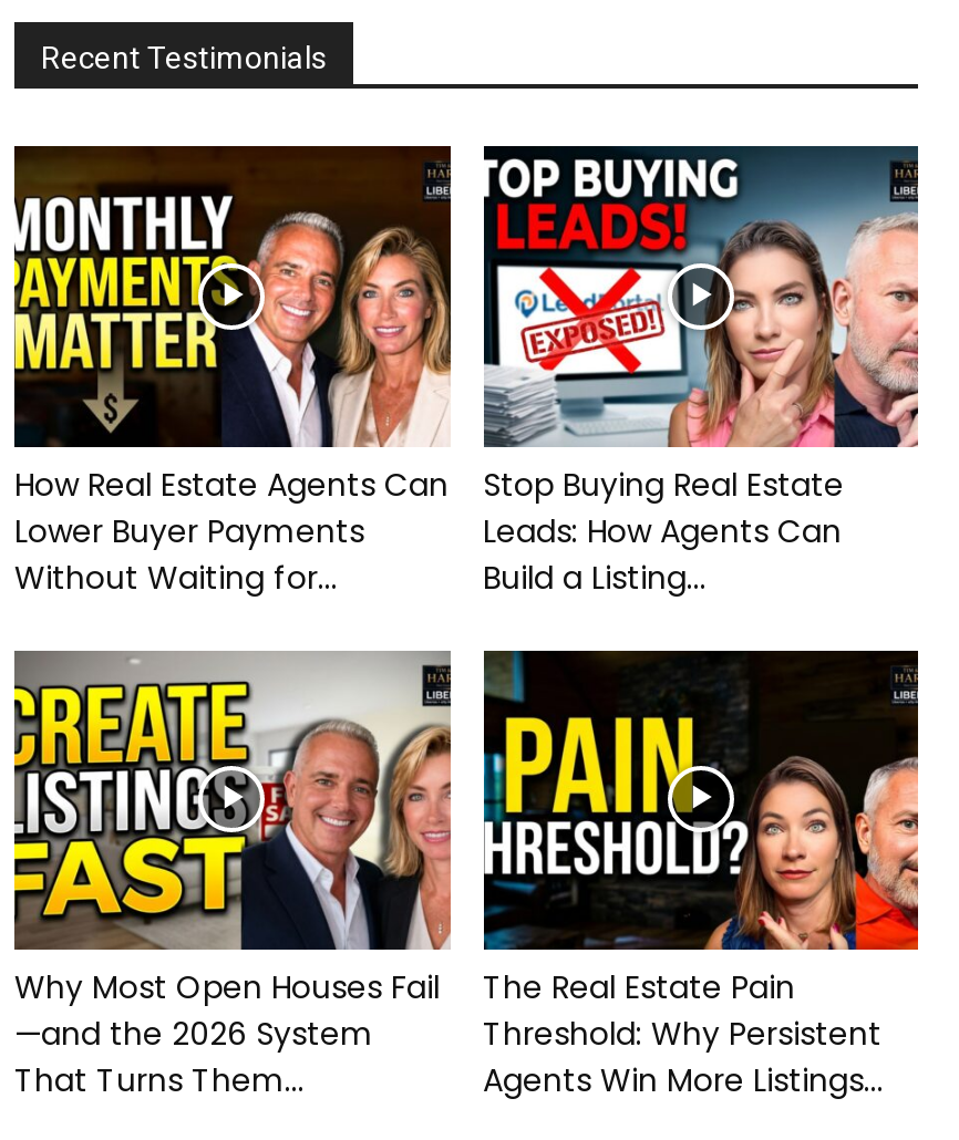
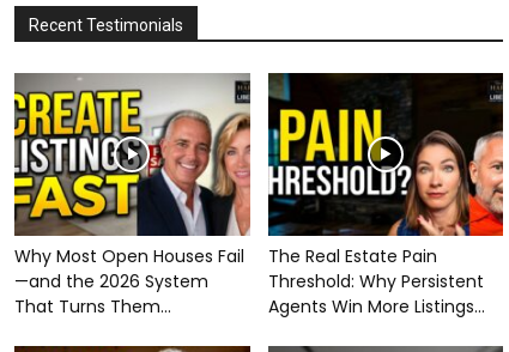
- [image]
- How Real Estate Agents Can
- Lower Buyer Payments
- Without Waiting for...

- [image]
- Stop Buying Real Estate
- Leads: How Agents Can
- Build a Listing...
